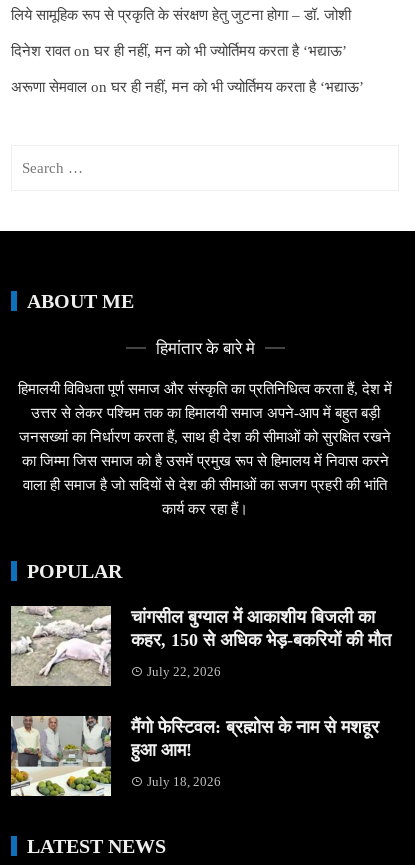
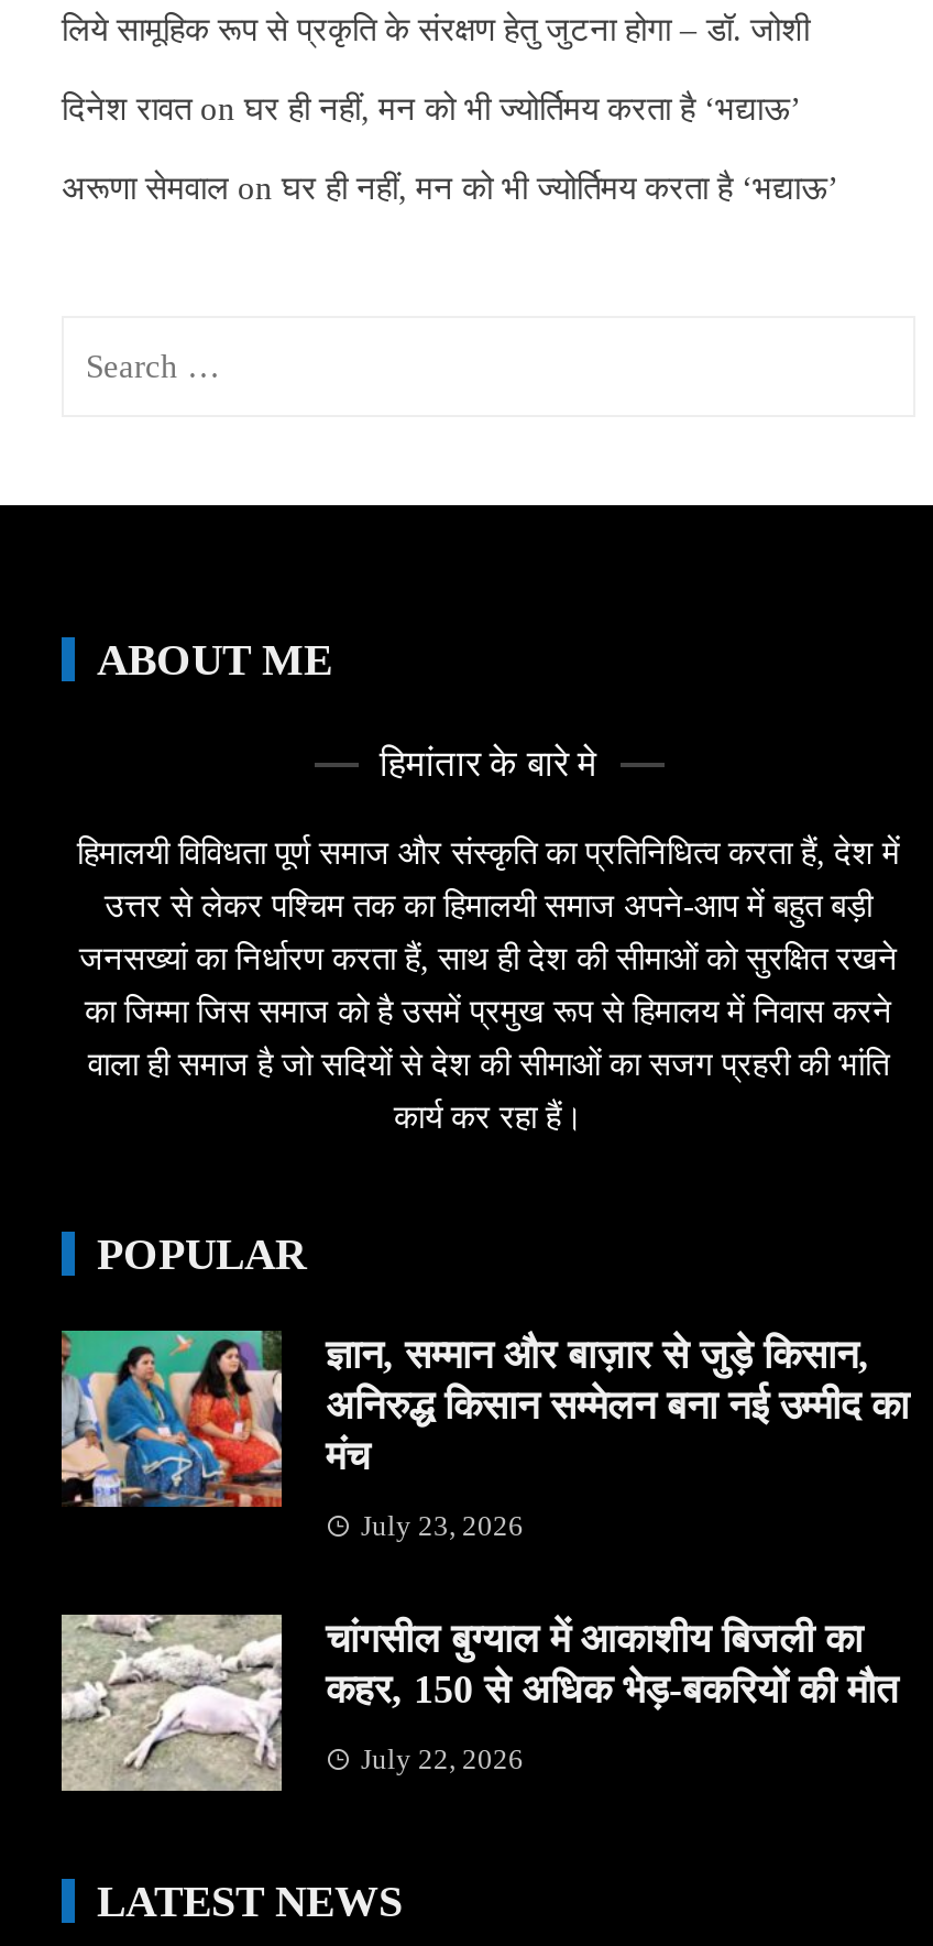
+ [image]
+ ज्ञान, सम्मान और बाज़ार से जुड़े किसान,
+ अनिरुद्ध किसान सम्मेलन बना नई उम्मीद का
+ मंच
+ July 23, 2026

moved down: [image] | चांगसील बुग्याल में आकाशीय बिजली का | कहर, 150 से अधिक भेड़-बकरियों की मौत | July 22, 2026

- [image]
- मैंगो फेस्टिवल: ब्रह्मोस के नाम से मशहूर
- हुआ आम!
- July 18, 2026
